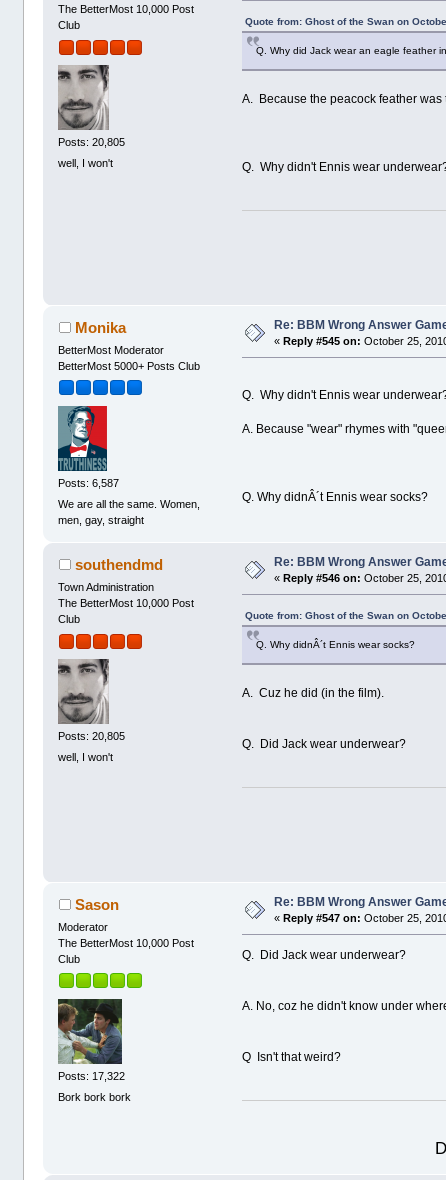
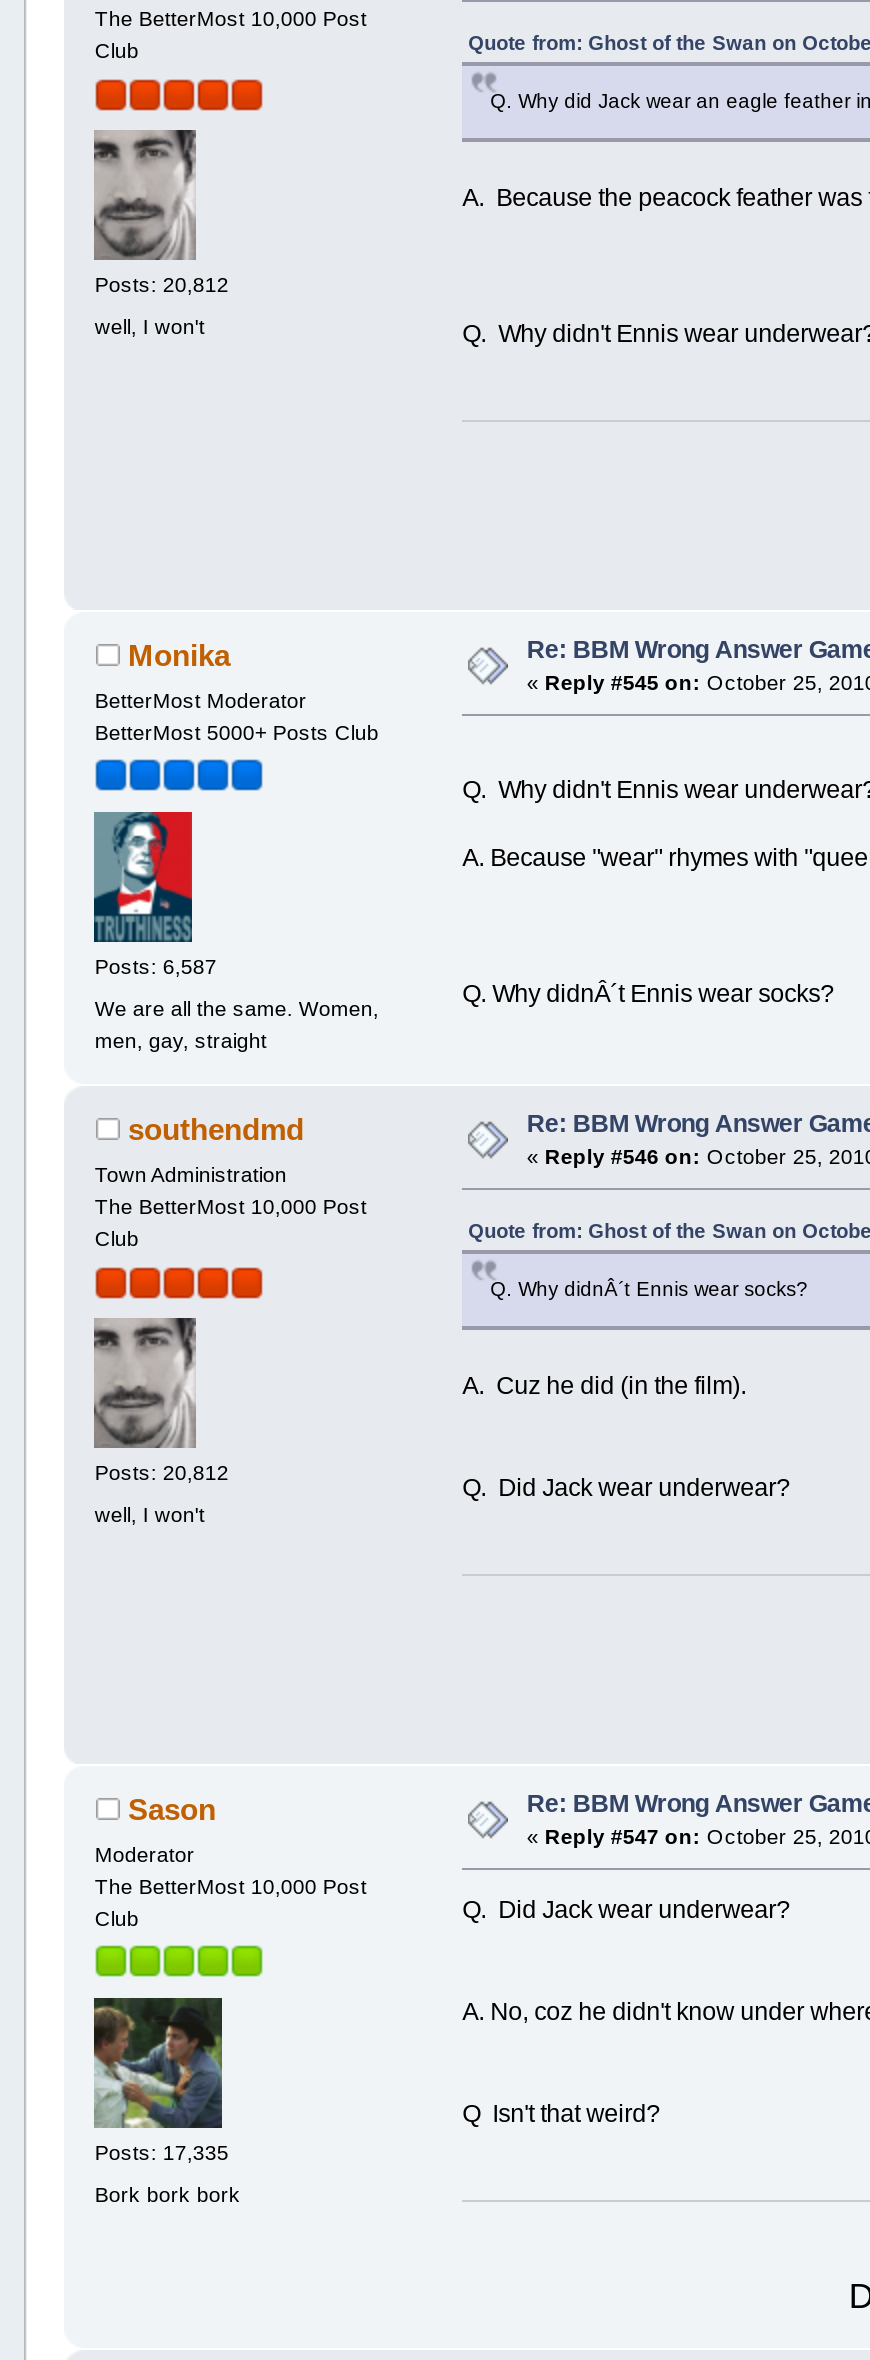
- Posts: 20,805
+ Posts: 20,812

- Posts: 20,805
+ Posts: 20,812

- Posts: 17,322
+ Posts: 17,335
